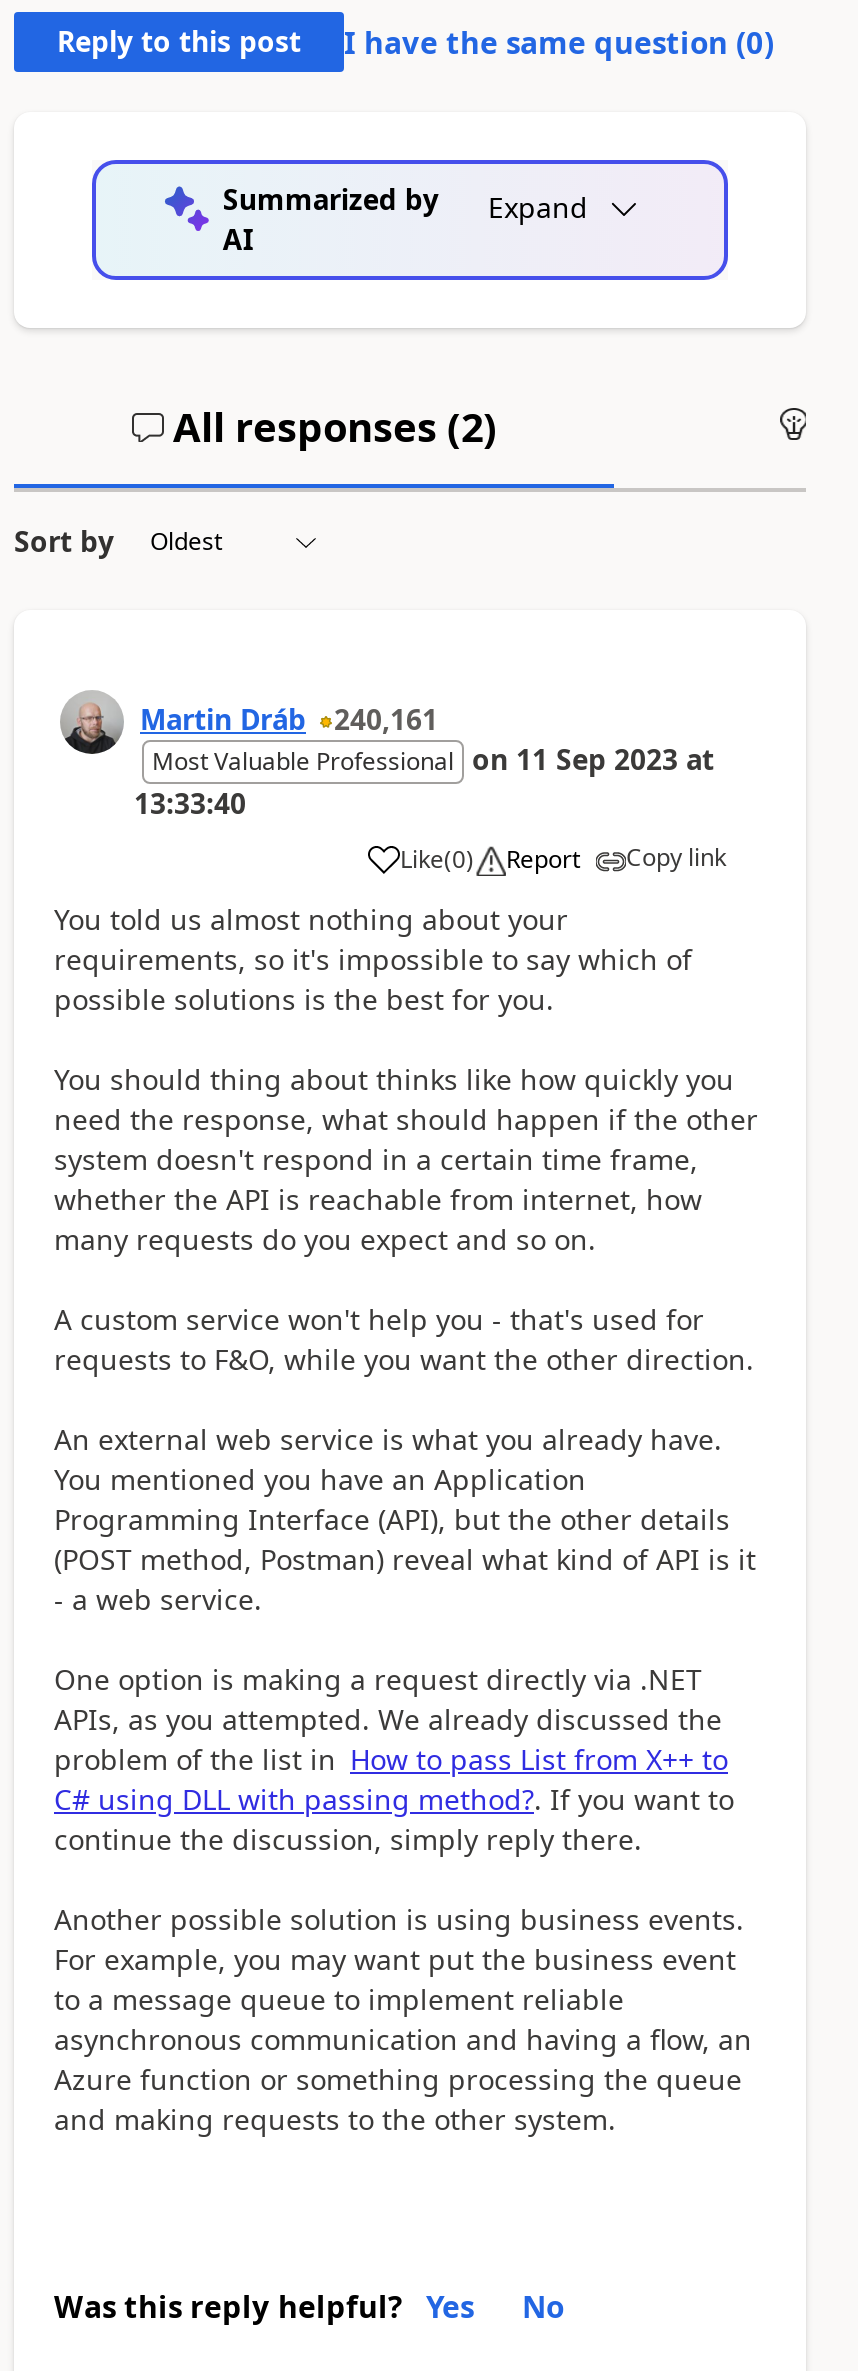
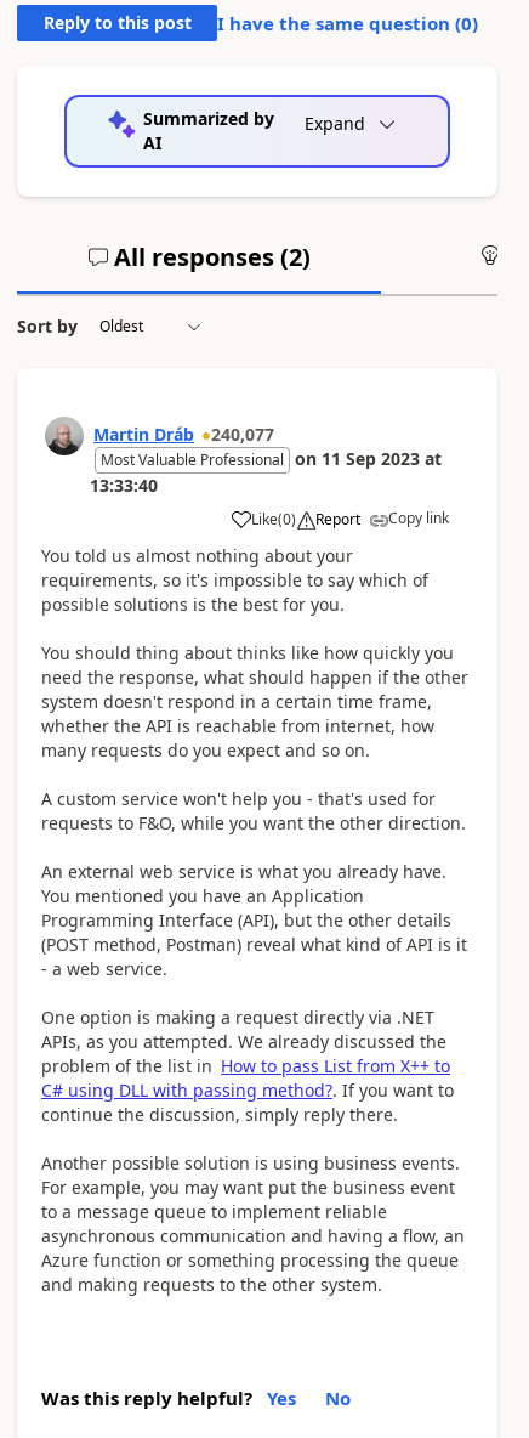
- Martin Dráb 240,161
+ Martin Dráb 240,077
